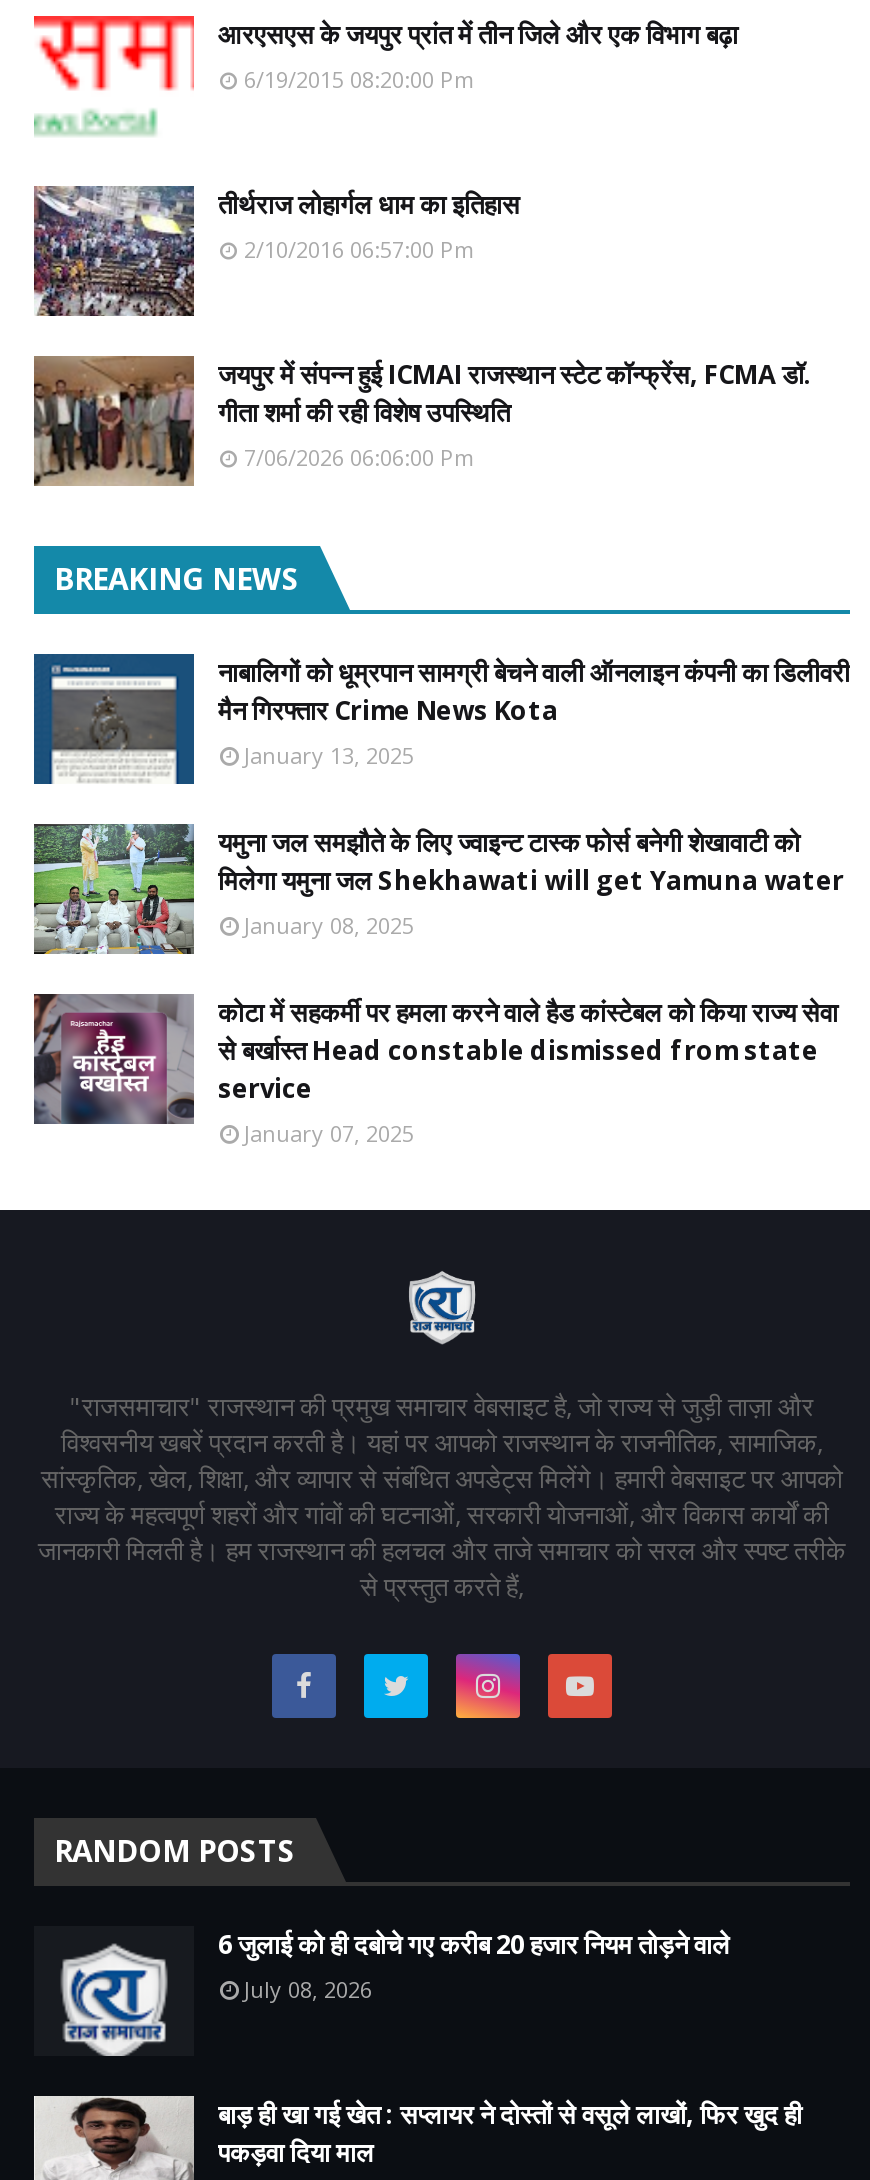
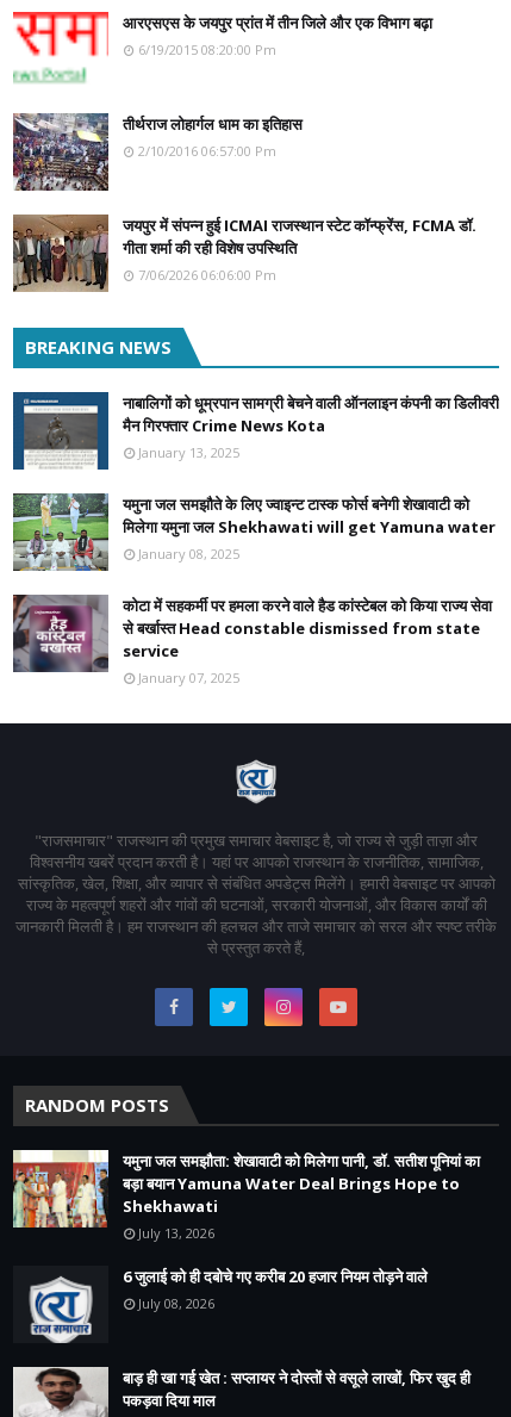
+ [image]
+ यमुना जल समझौता: शेखावाटी को मिलेगा पानी, डॉ. सतीश पूनियां का
+ बड़ा बयान Yamuna Water Deal Brings Hope to
+ Shekhawati
+ July 13, 2026
